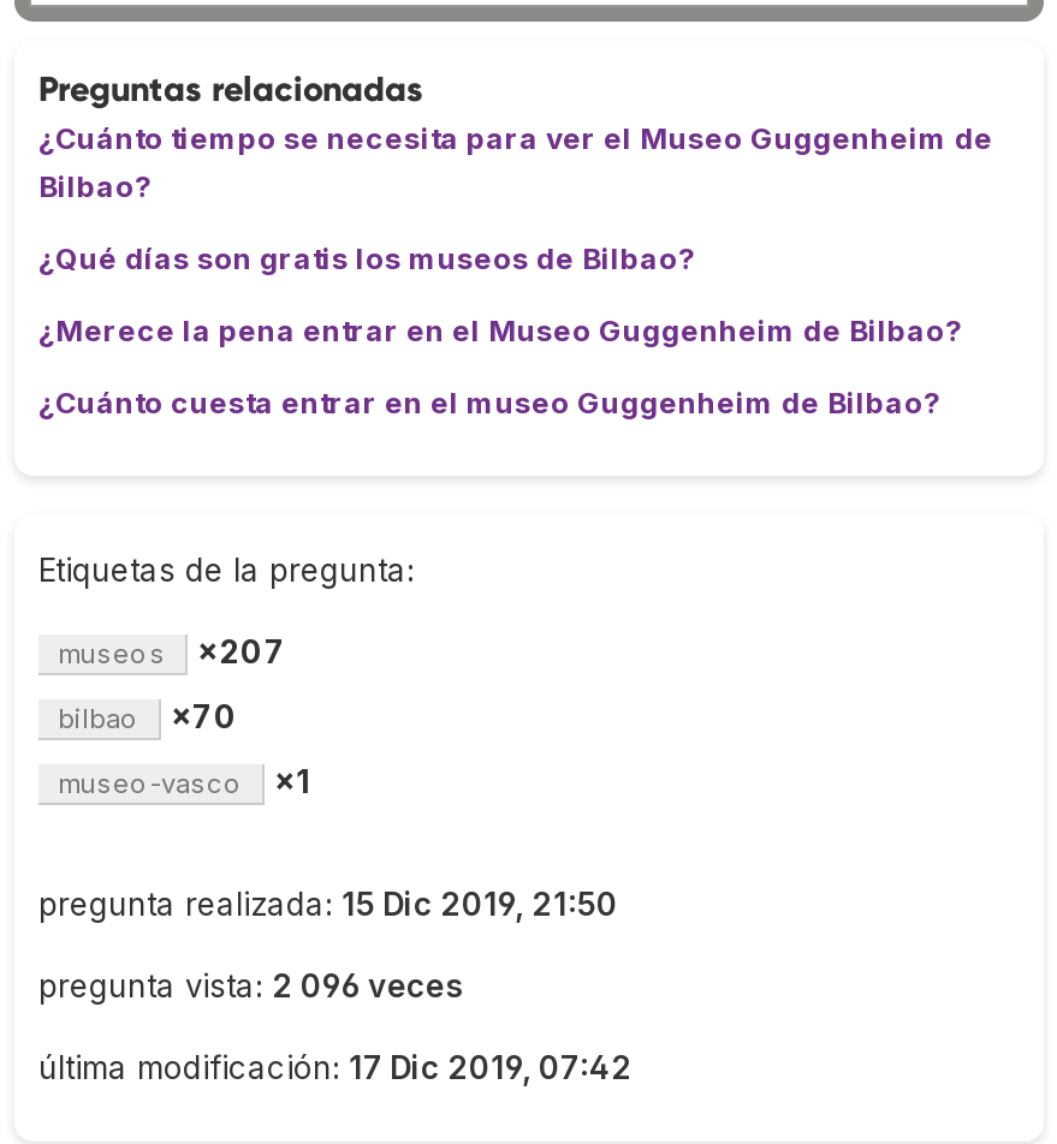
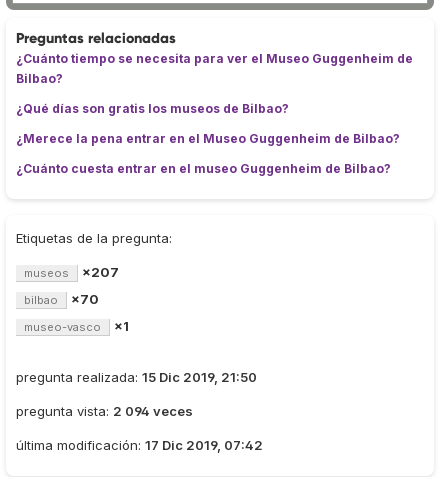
- pregunta vista: 2 096 veces
+ pregunta vista: 2 094 veces
